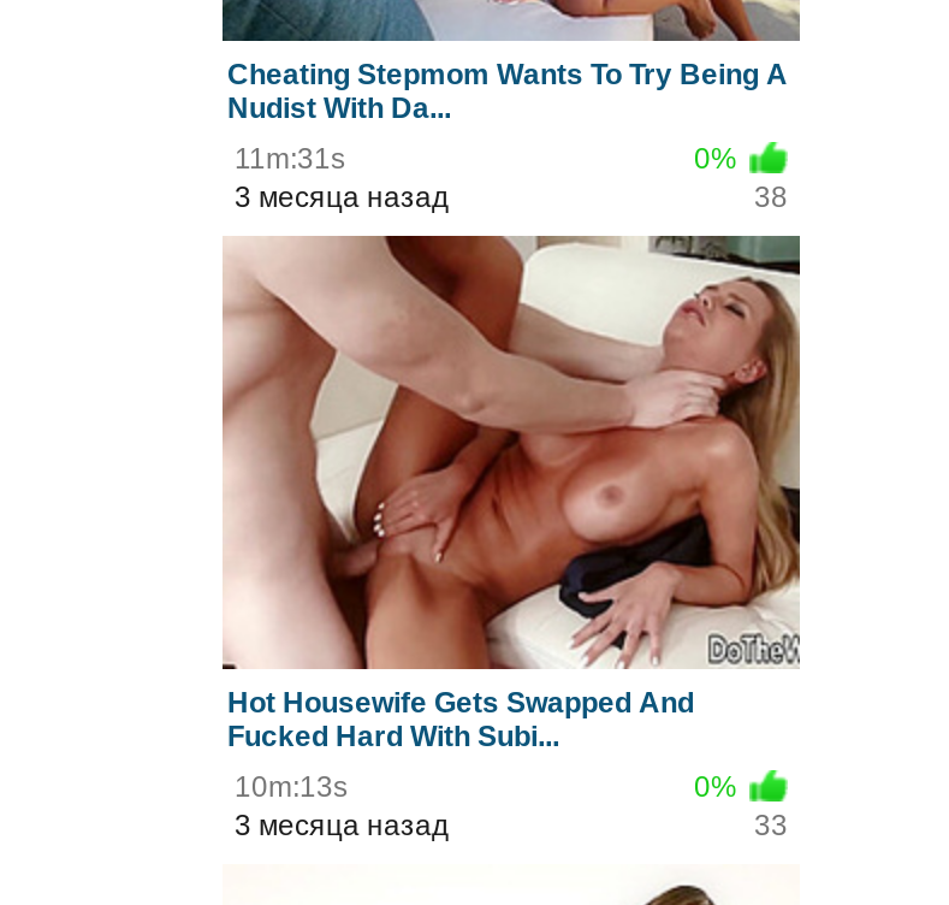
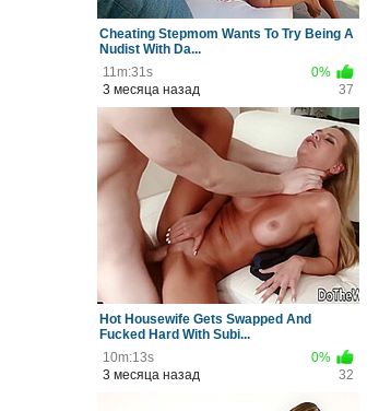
- 38
+ 37

- 33
+ 32
